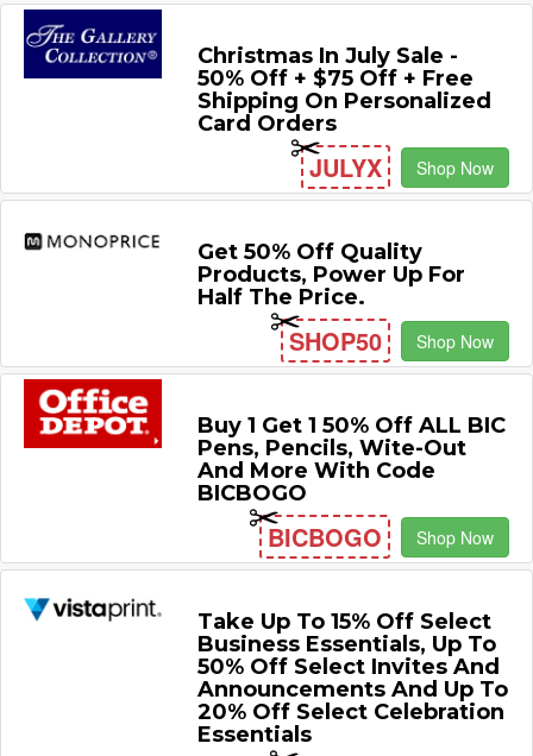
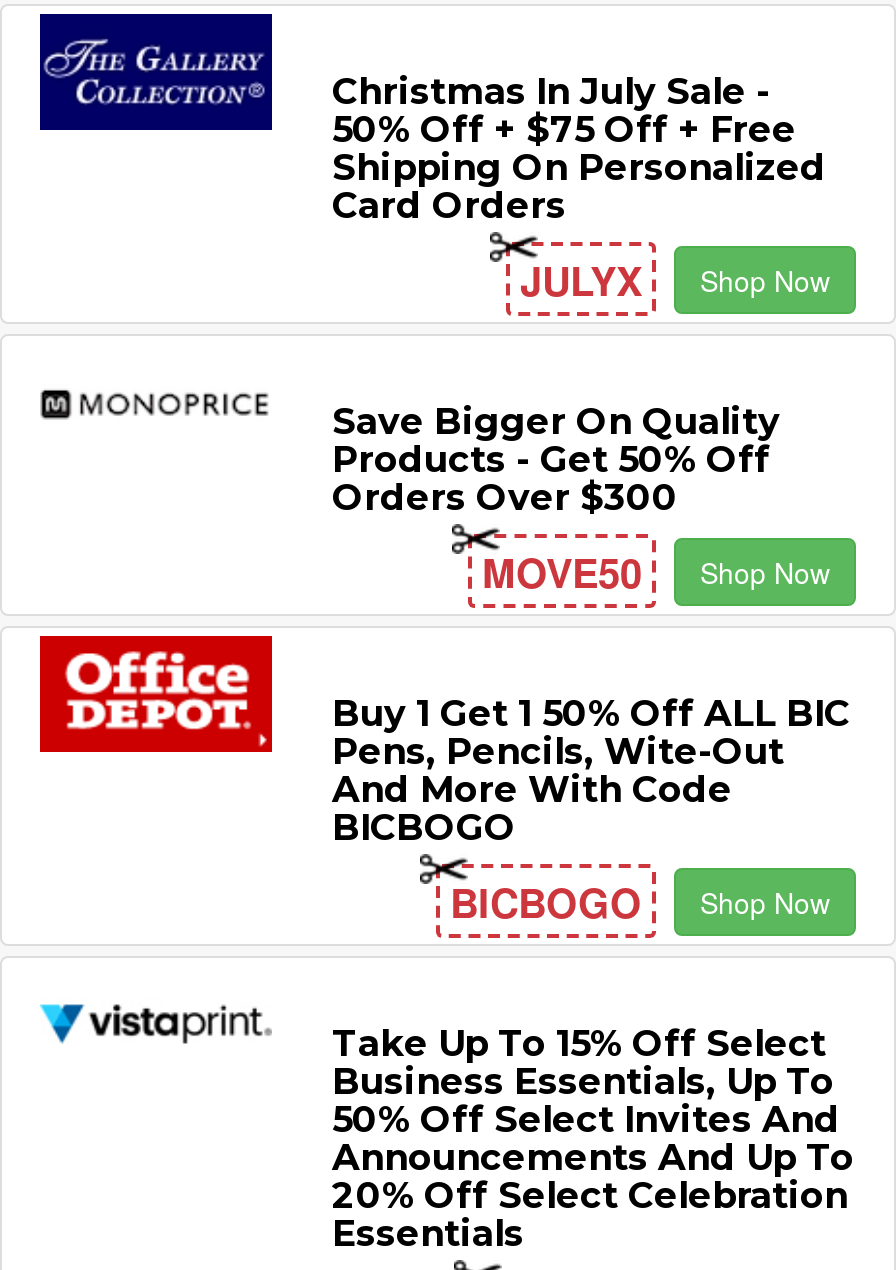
- Get 50% Off Quality
- Products, Power Up For
- Half The Price.
- SHOP50
+ Save Bigger On Quality
+ Products - Get 50% Off
+ Orders Over $300
+ MOVE50
